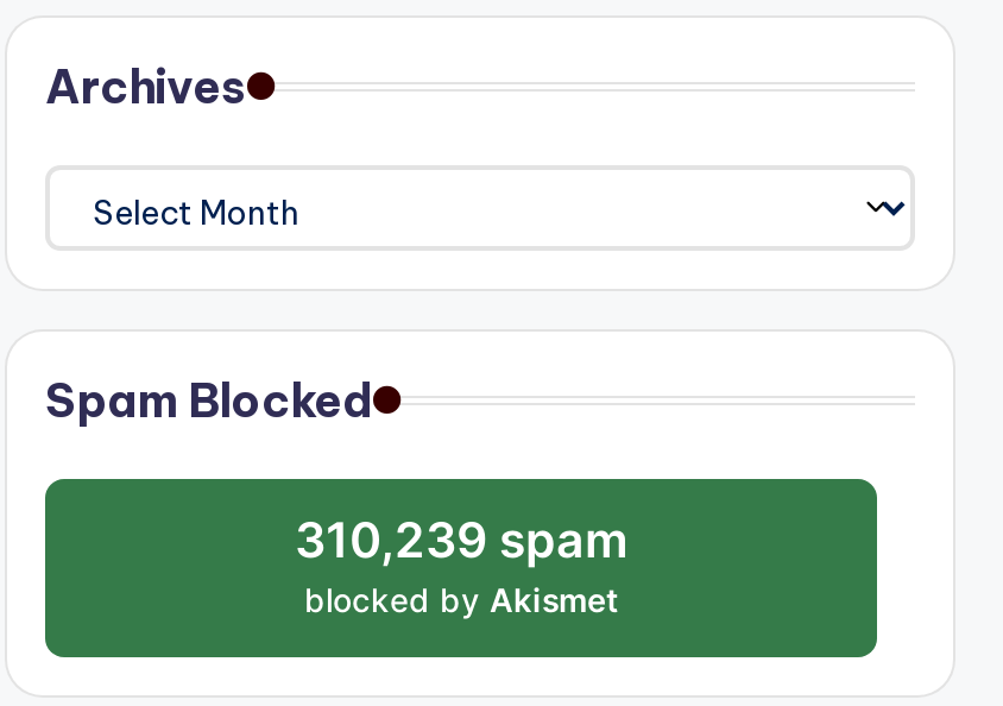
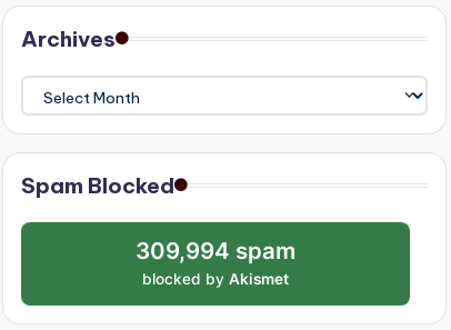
- 310,239 spam
+ 309,994 spam
